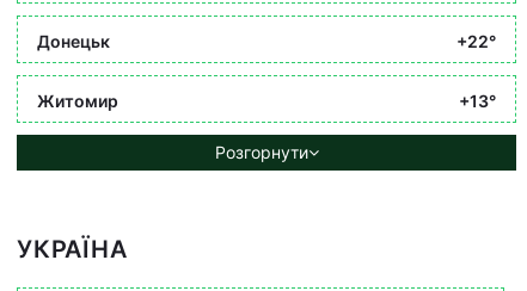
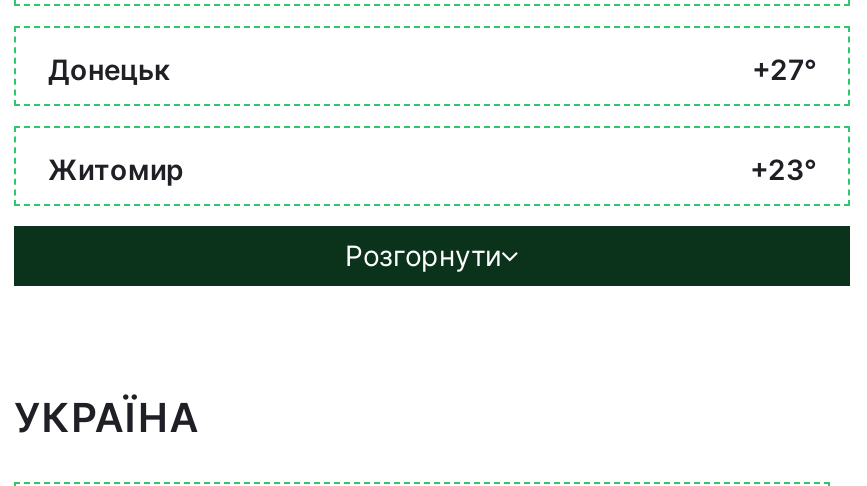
- +22°
+ +27°

- +13°
+ +23°
